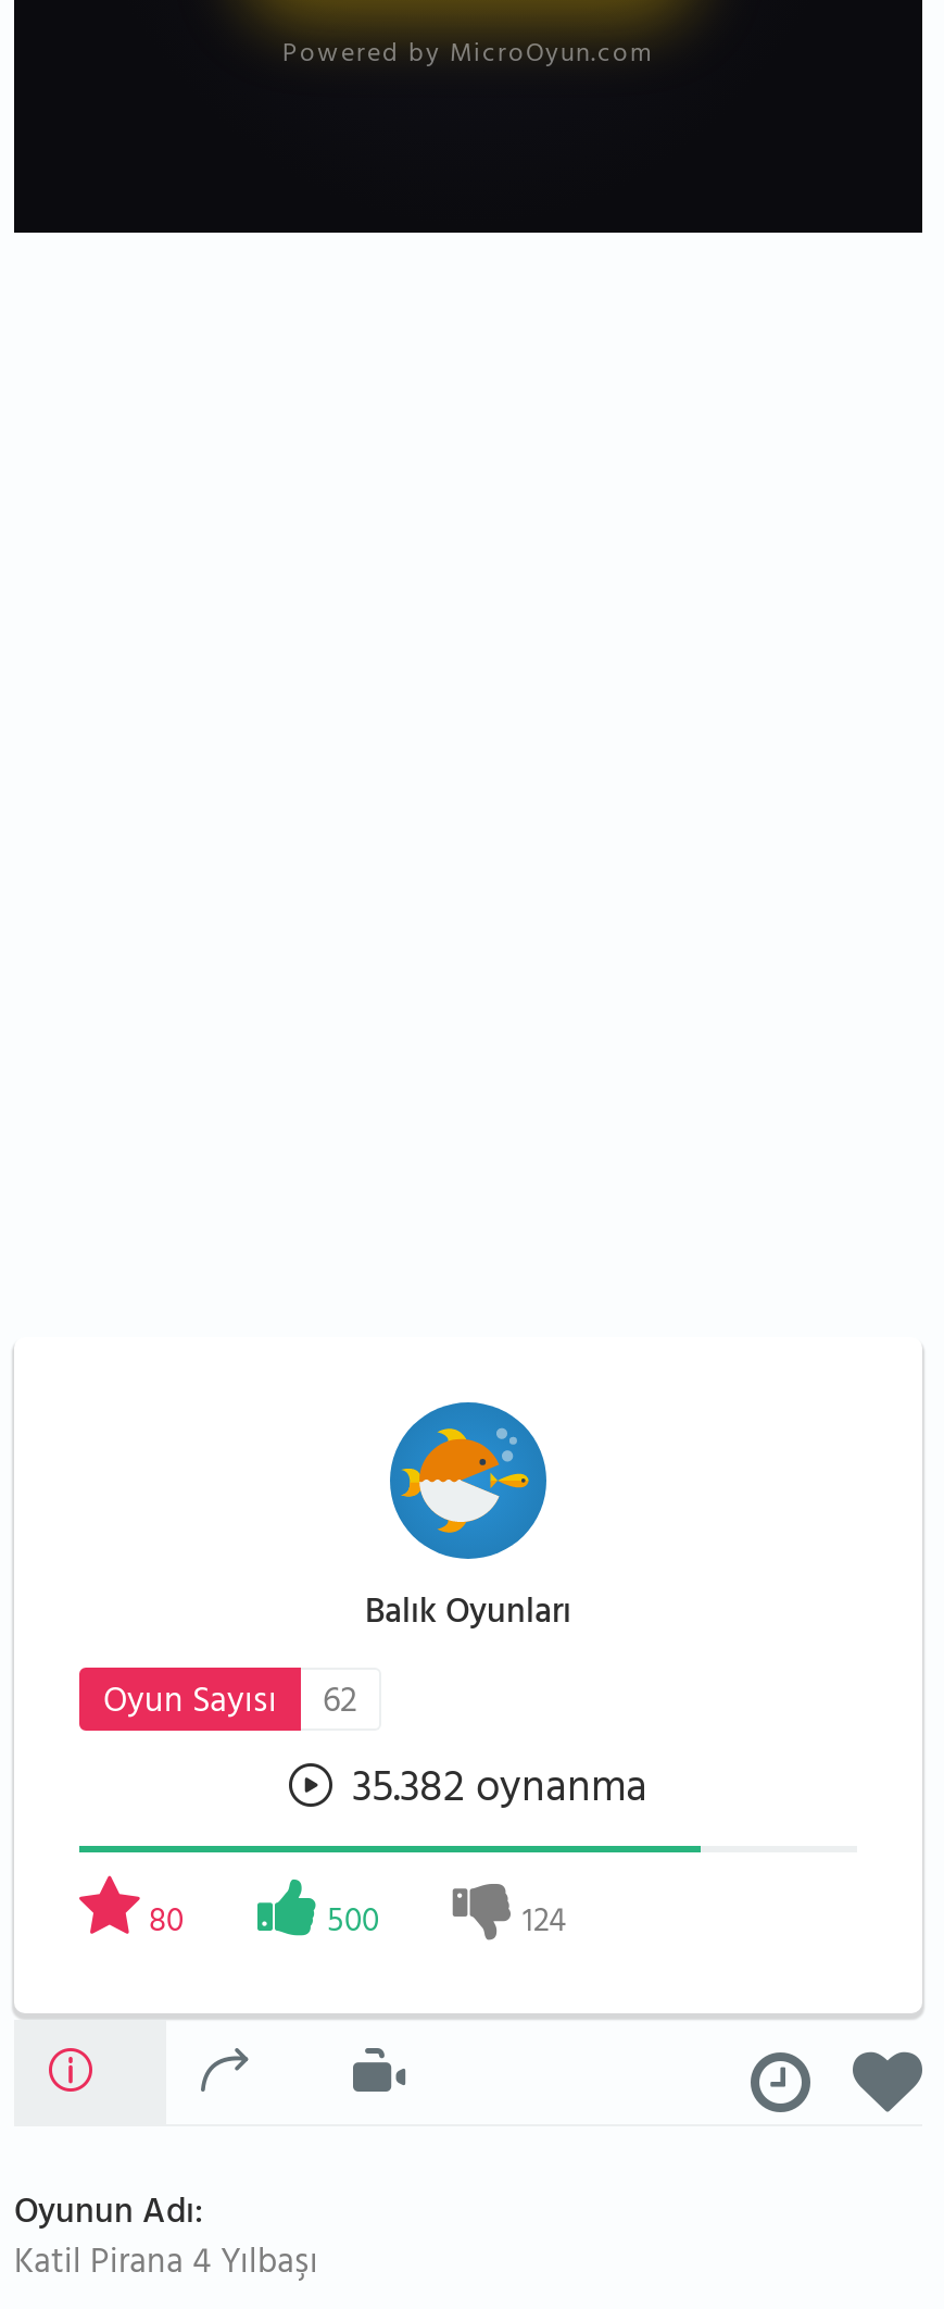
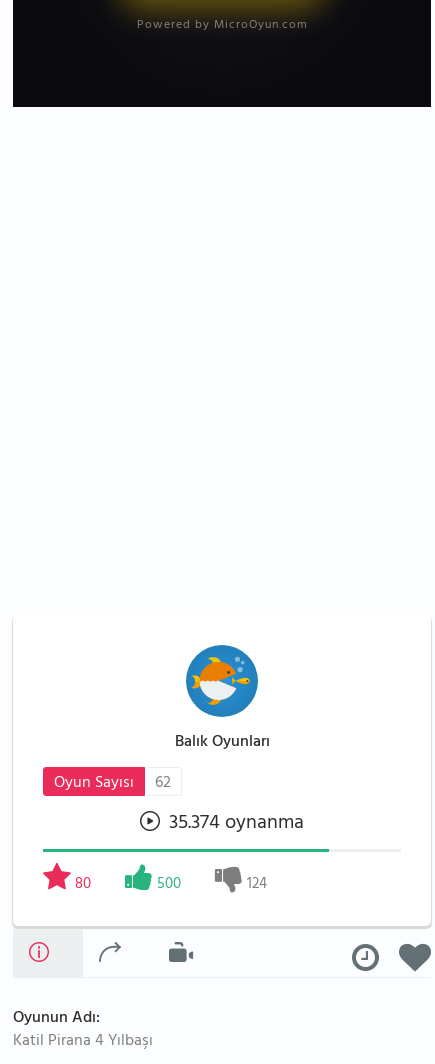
- 35.382 oynanma
+ 35.374 oynanma
